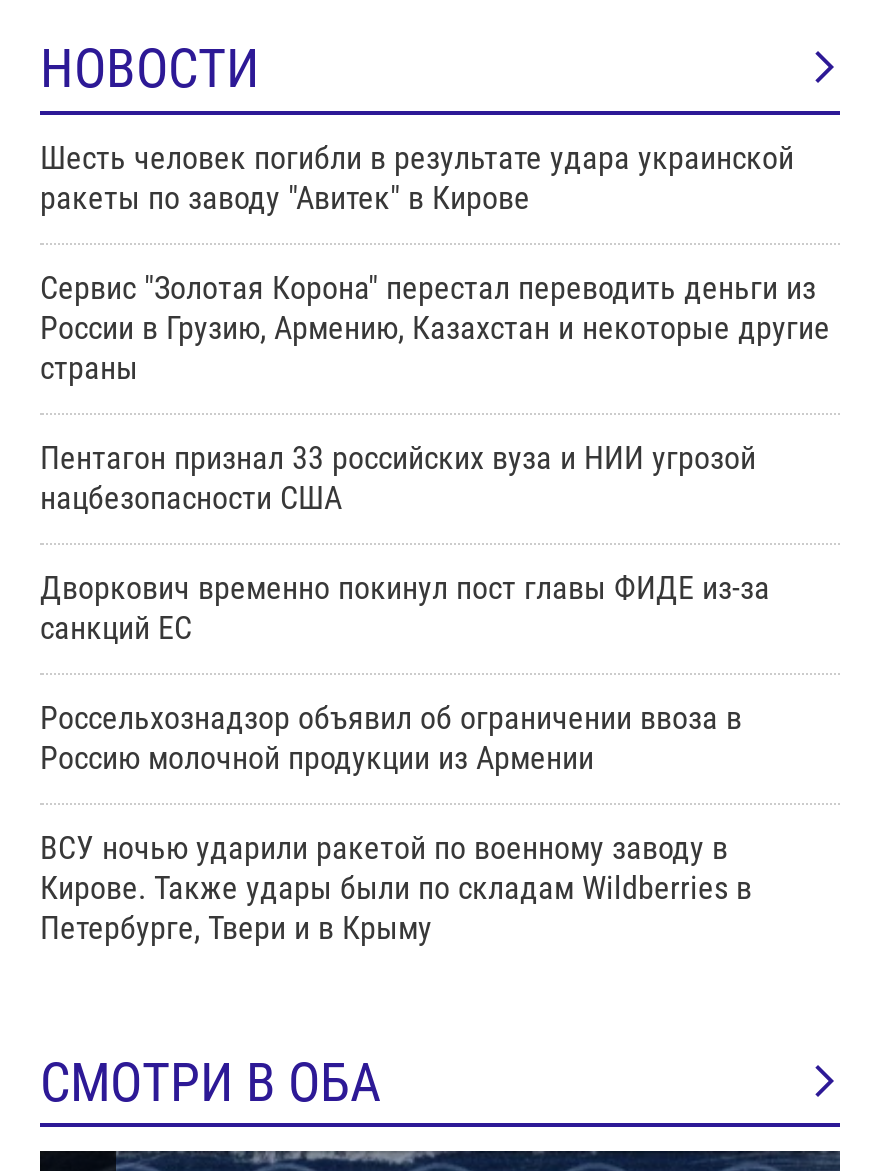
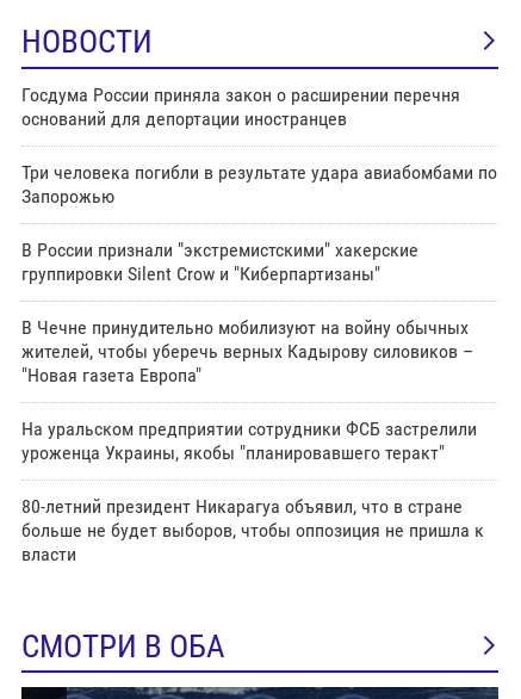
- Шесть человек погибли в результате удара украинской
- ракеты по заводу "Авитек" в Кирове
+ Госдума России приняла закон о расширении перечня
+ оснований для депортации иностранцев

- Сервис "Золотая Корона" перестал переводить деньги из
- России в Грузию, Армению, Казахстан и некоторые другие
- страны
+ Три человека погибли в результате удара авиабомбами по
+ Запорожью

- Пентагон признал 33 российских вуза и НИИ угрозой
- нацбезопасности США
+ В России признали "экстремистскими" хакерские
+ группировки Silent Crow и "Киберпартизаны"

- Дворкович временно покинул пост главы ФИДЕ из-за
- санкций ЕС
+ В Чечне принудительно мобилизуют на войну обычных
+ жителей, чтобы уберечь верных Кадырову силовиков –
+ "Новая газета Европа"

- Россельхознадзор объявил об ограничении ввоза в
- Россию молочной продукции из Армении
+ На уральском предприятии сотрудники ФСБ застрелили
+ уроженца Украины, якобы "планировавшего теракт"

- ВСУ ночью ударили ракетой по военному заводу в
- Кирове. Также удары были по складам Wildberries в
- Петербурге, Твери и в Крыму
+ 80-летний президент Никарагуа объявил, что в стране
+ больше не будет выборов, чтобы оппозиция не пришла к
+ власти
